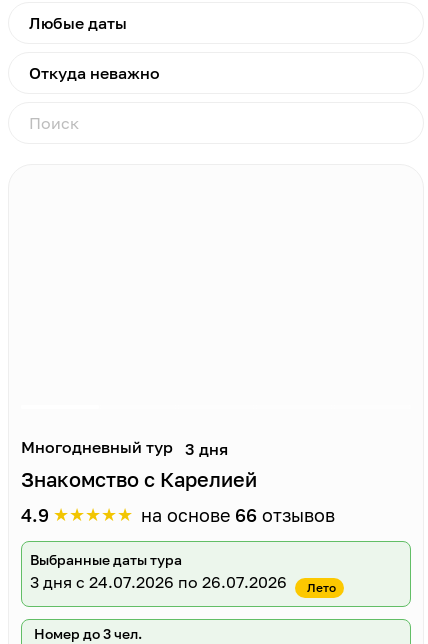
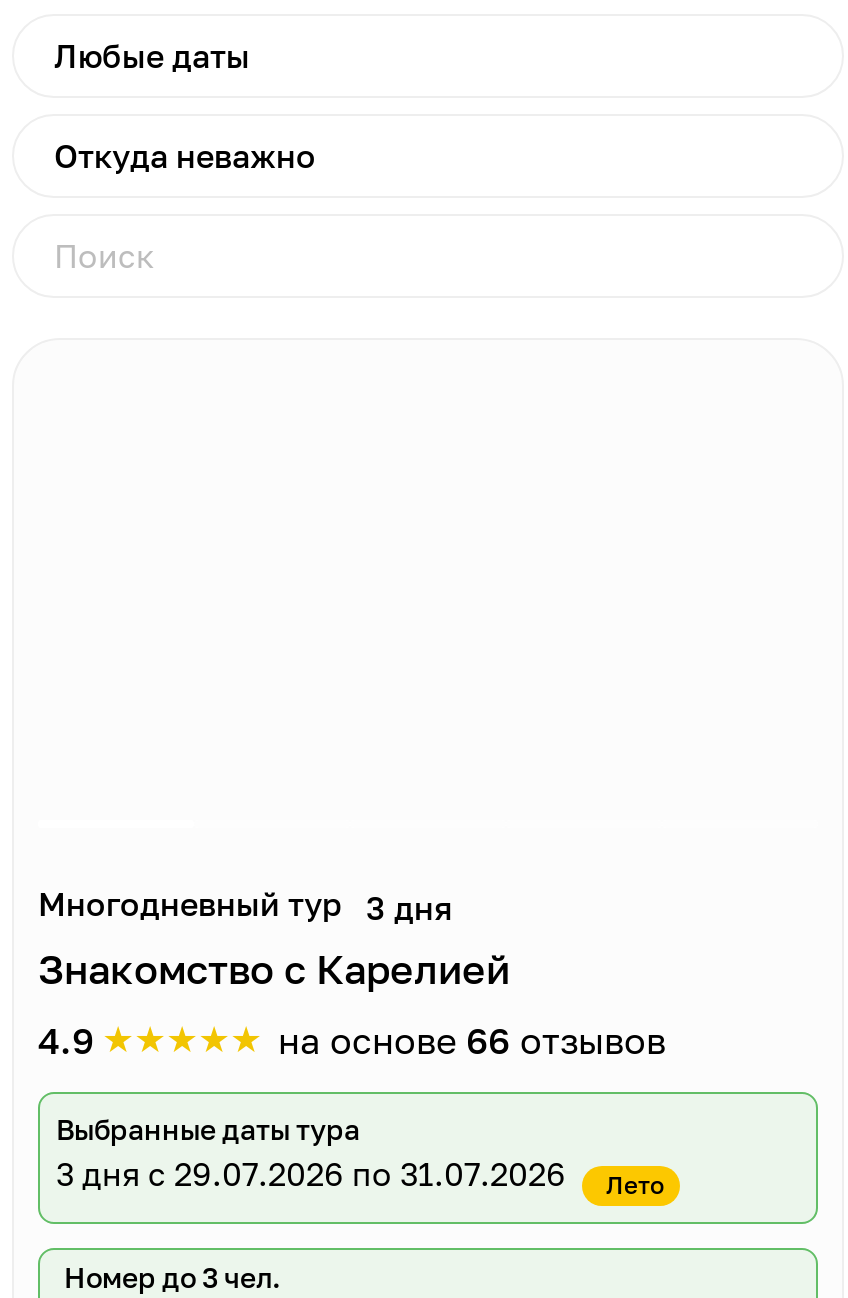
- 3 дня с 24.07.2026 по 26.07.2026 Лето
+ 3 дня с 29.07.2026 по 31.07.2026 Лето
